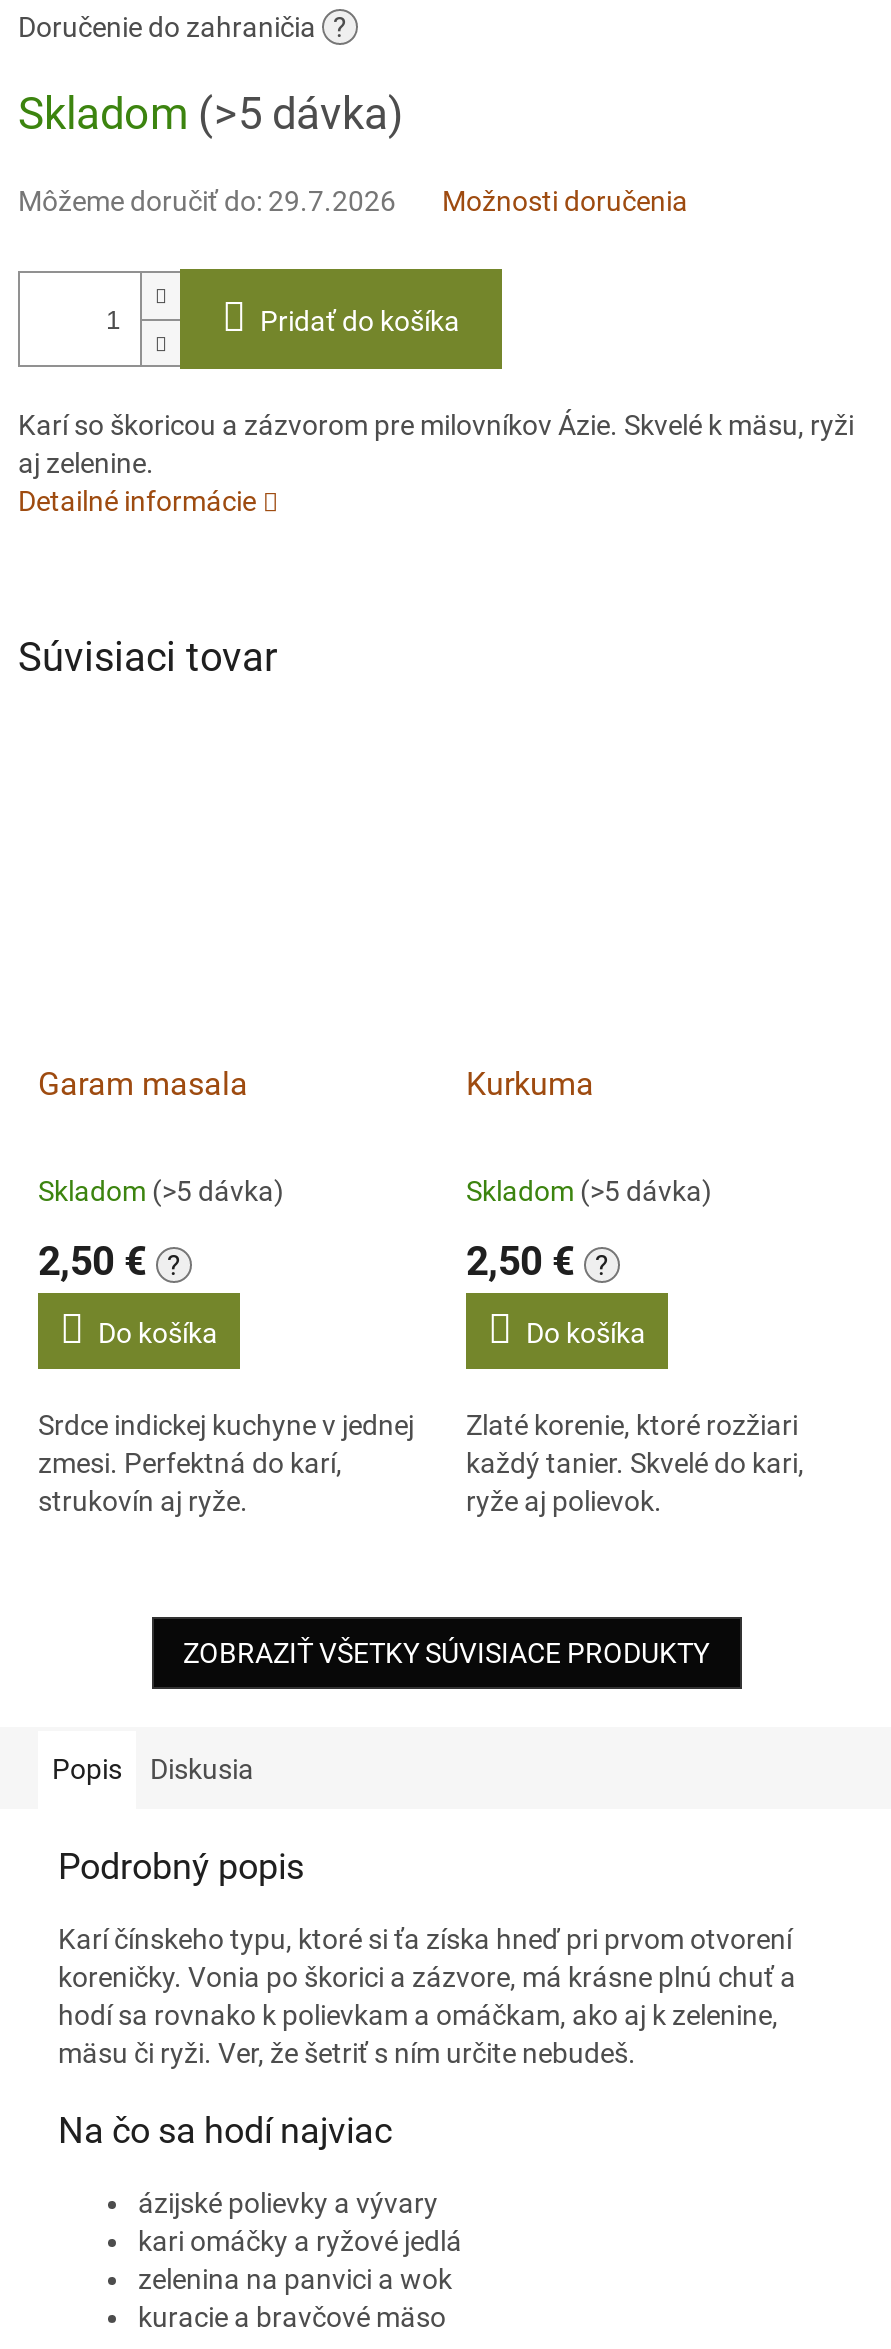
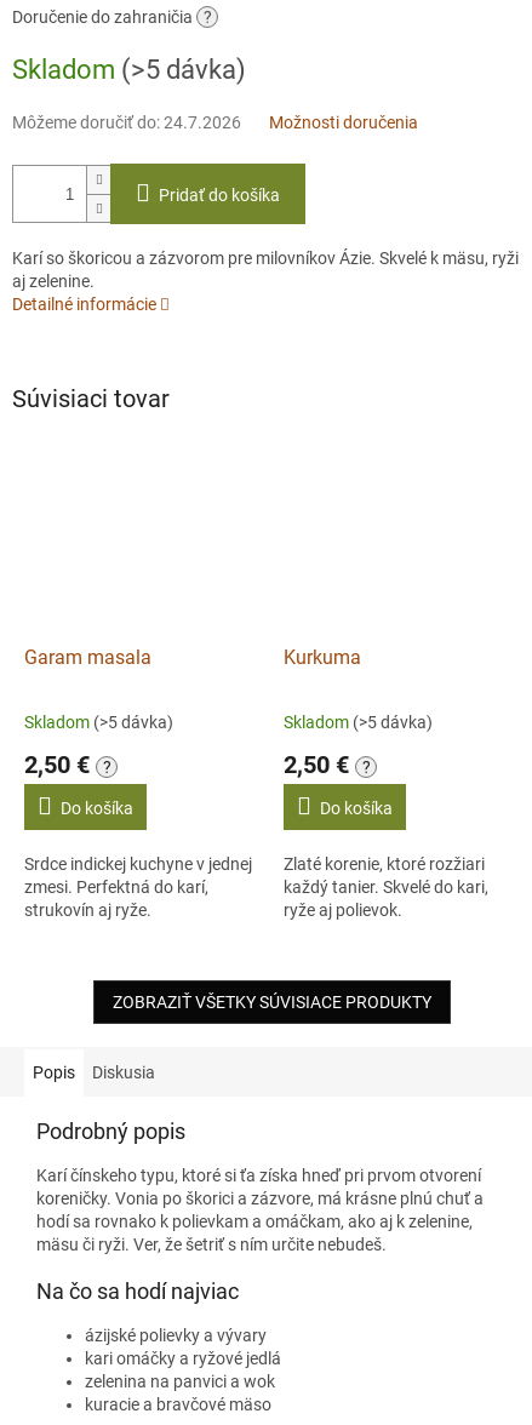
- Môžeme doručiť do: 29.7.2026
+ Môžeme doručiť do: 24.7.2026
